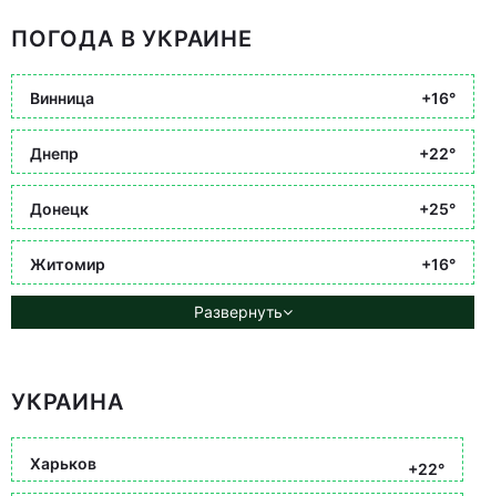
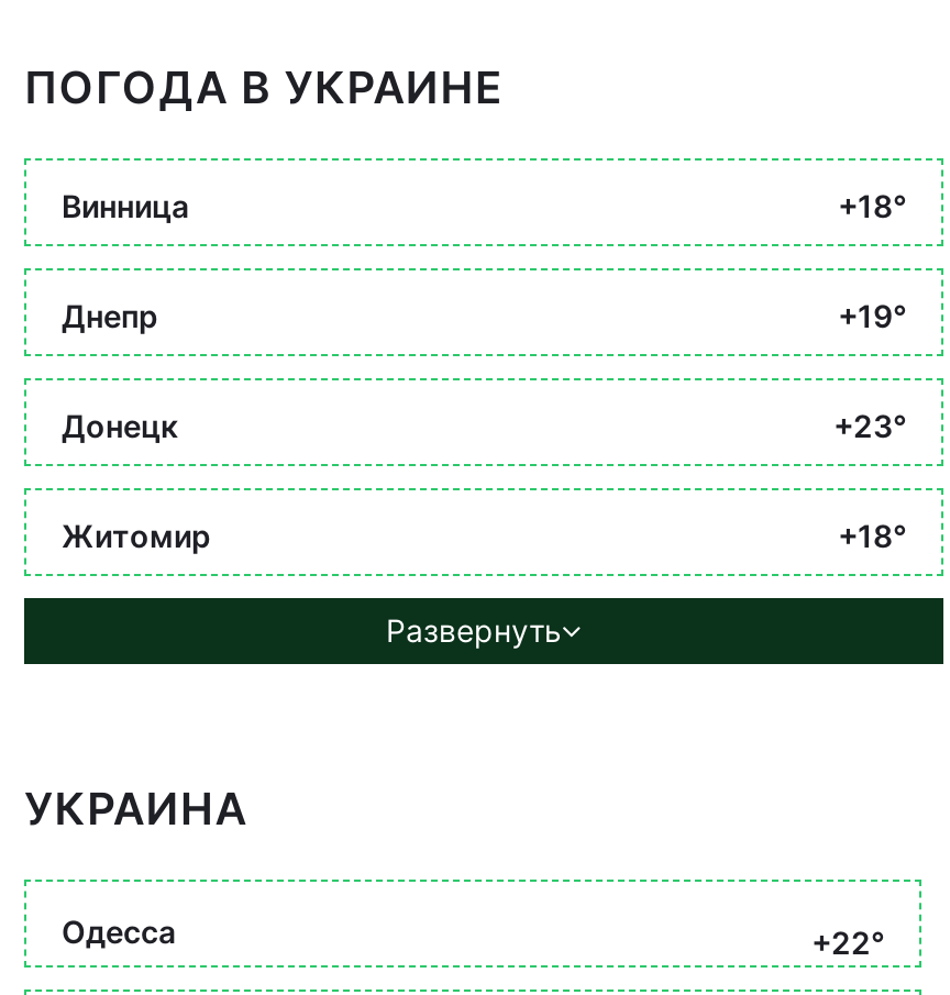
- +16°
+ +18°

- +22°
+ +19°

- +25°
+ +23°

- +16°
+ +18°

- Харьков
+ Одесса
